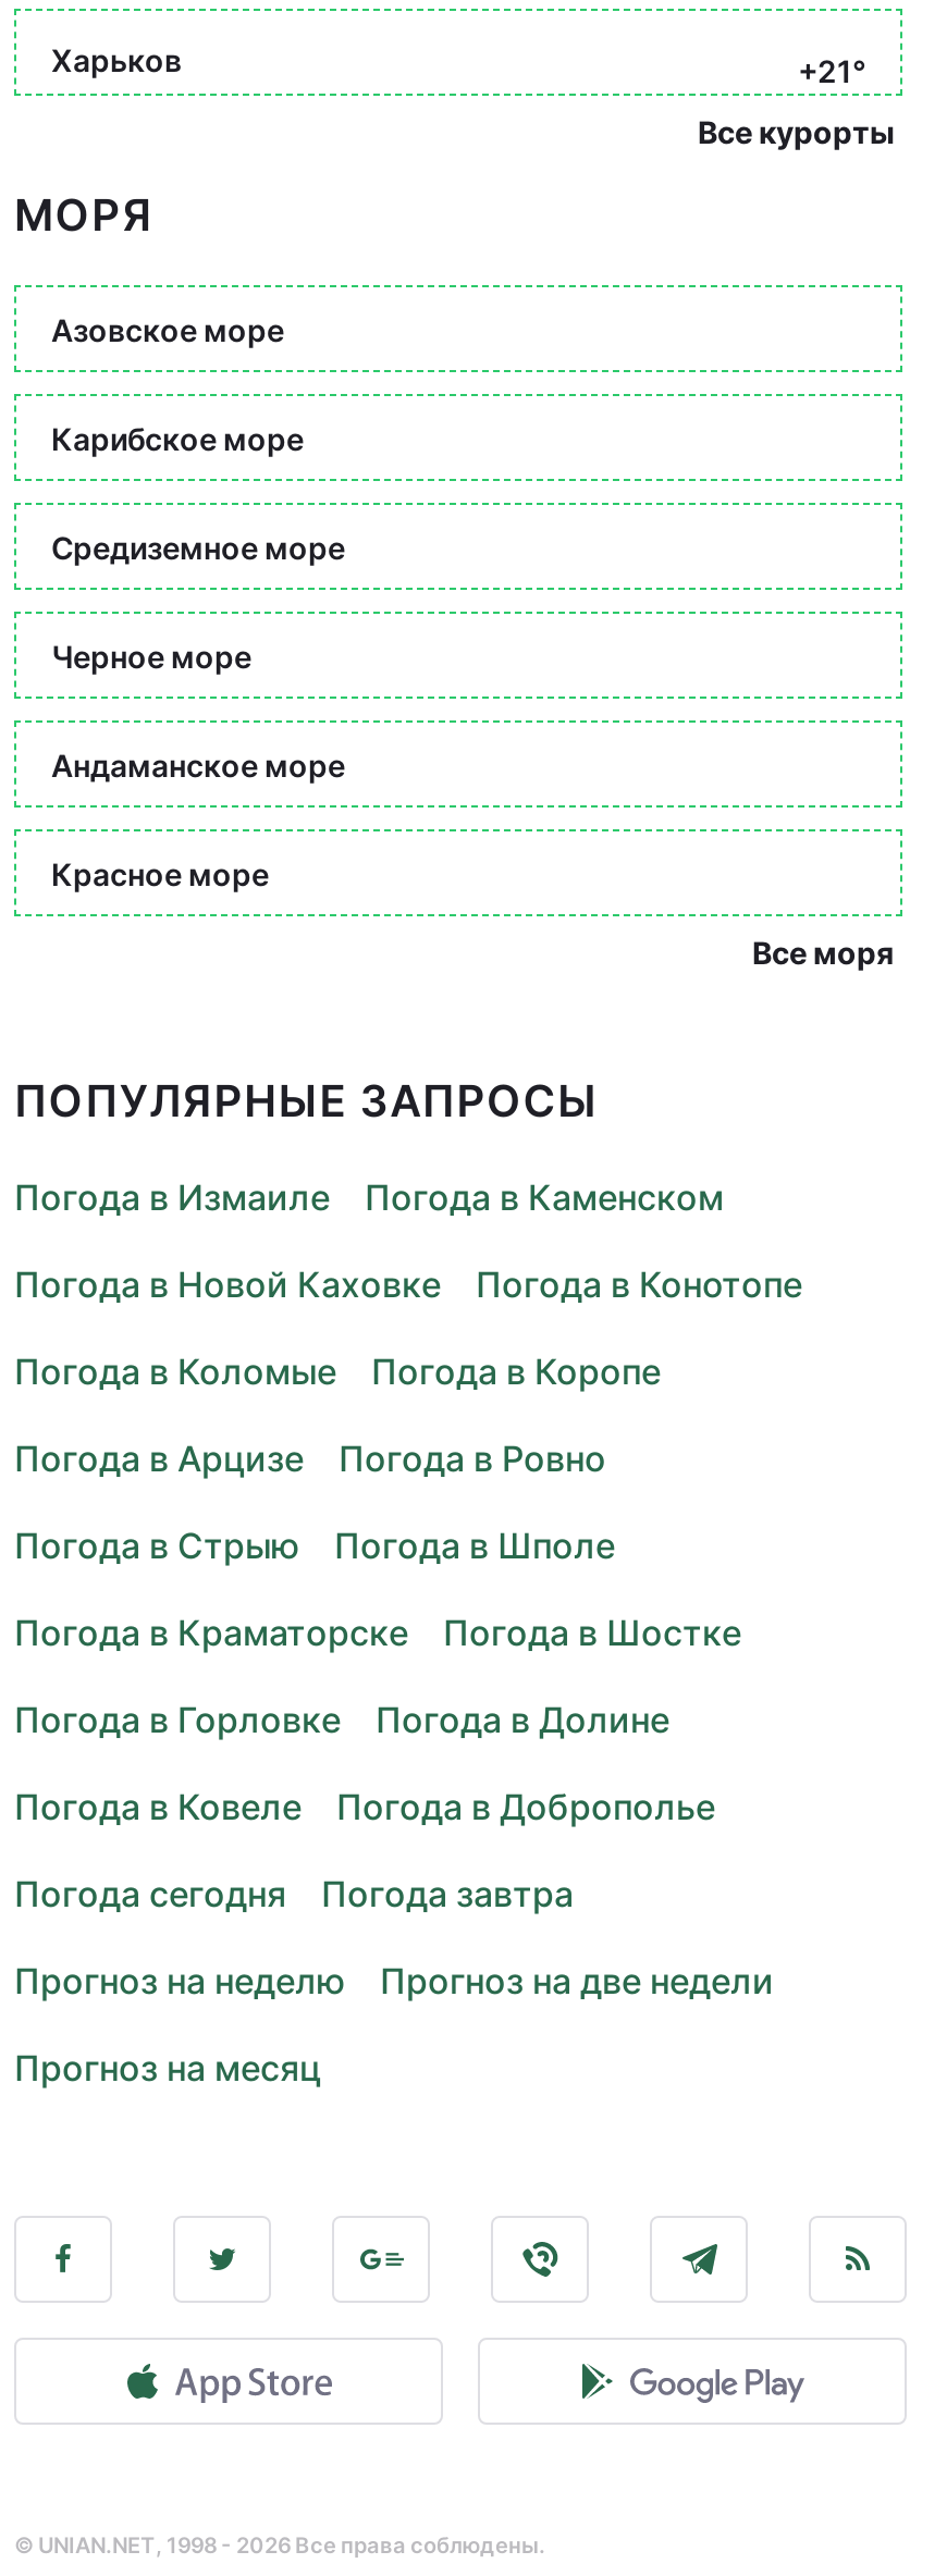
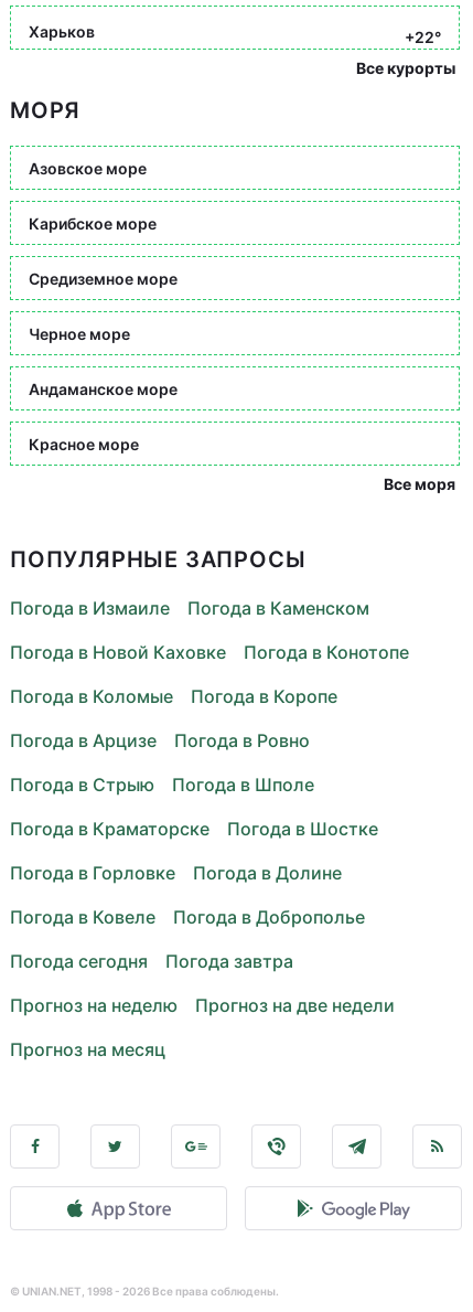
- +21°
+ +22°
